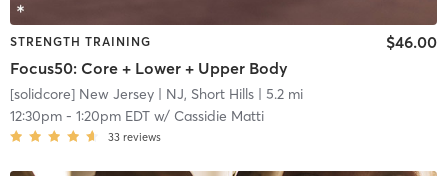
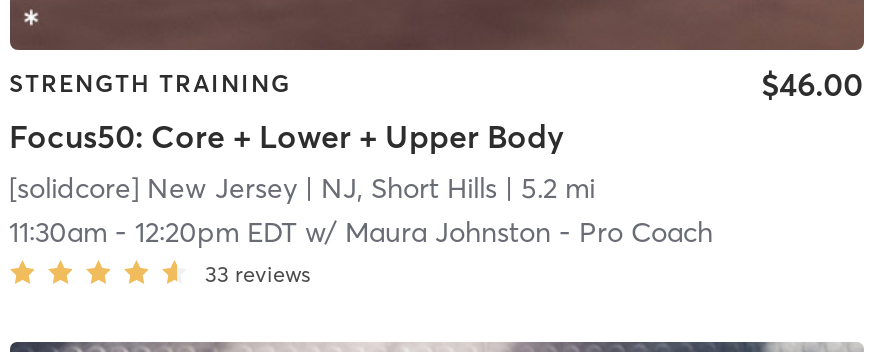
- 12:30pm - 1:20pm EDT w/ Cassidie Matti
+ 11:30am - 12:20pm EDT w/ Maura Johnston - Pro Coach
